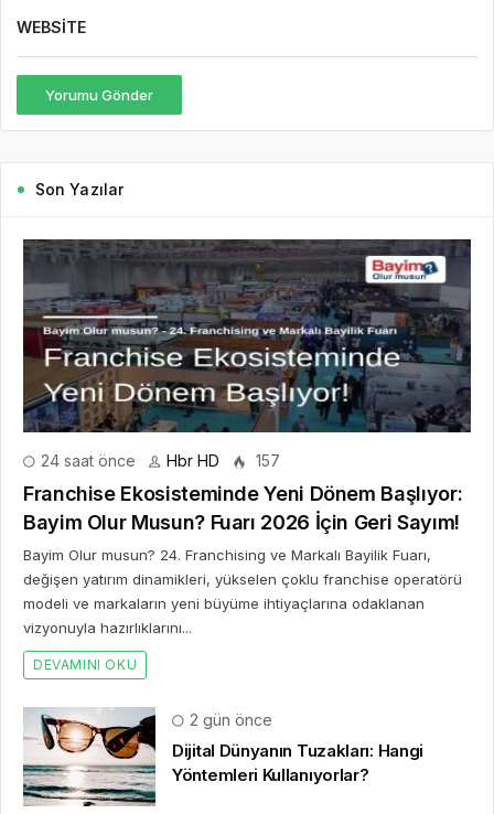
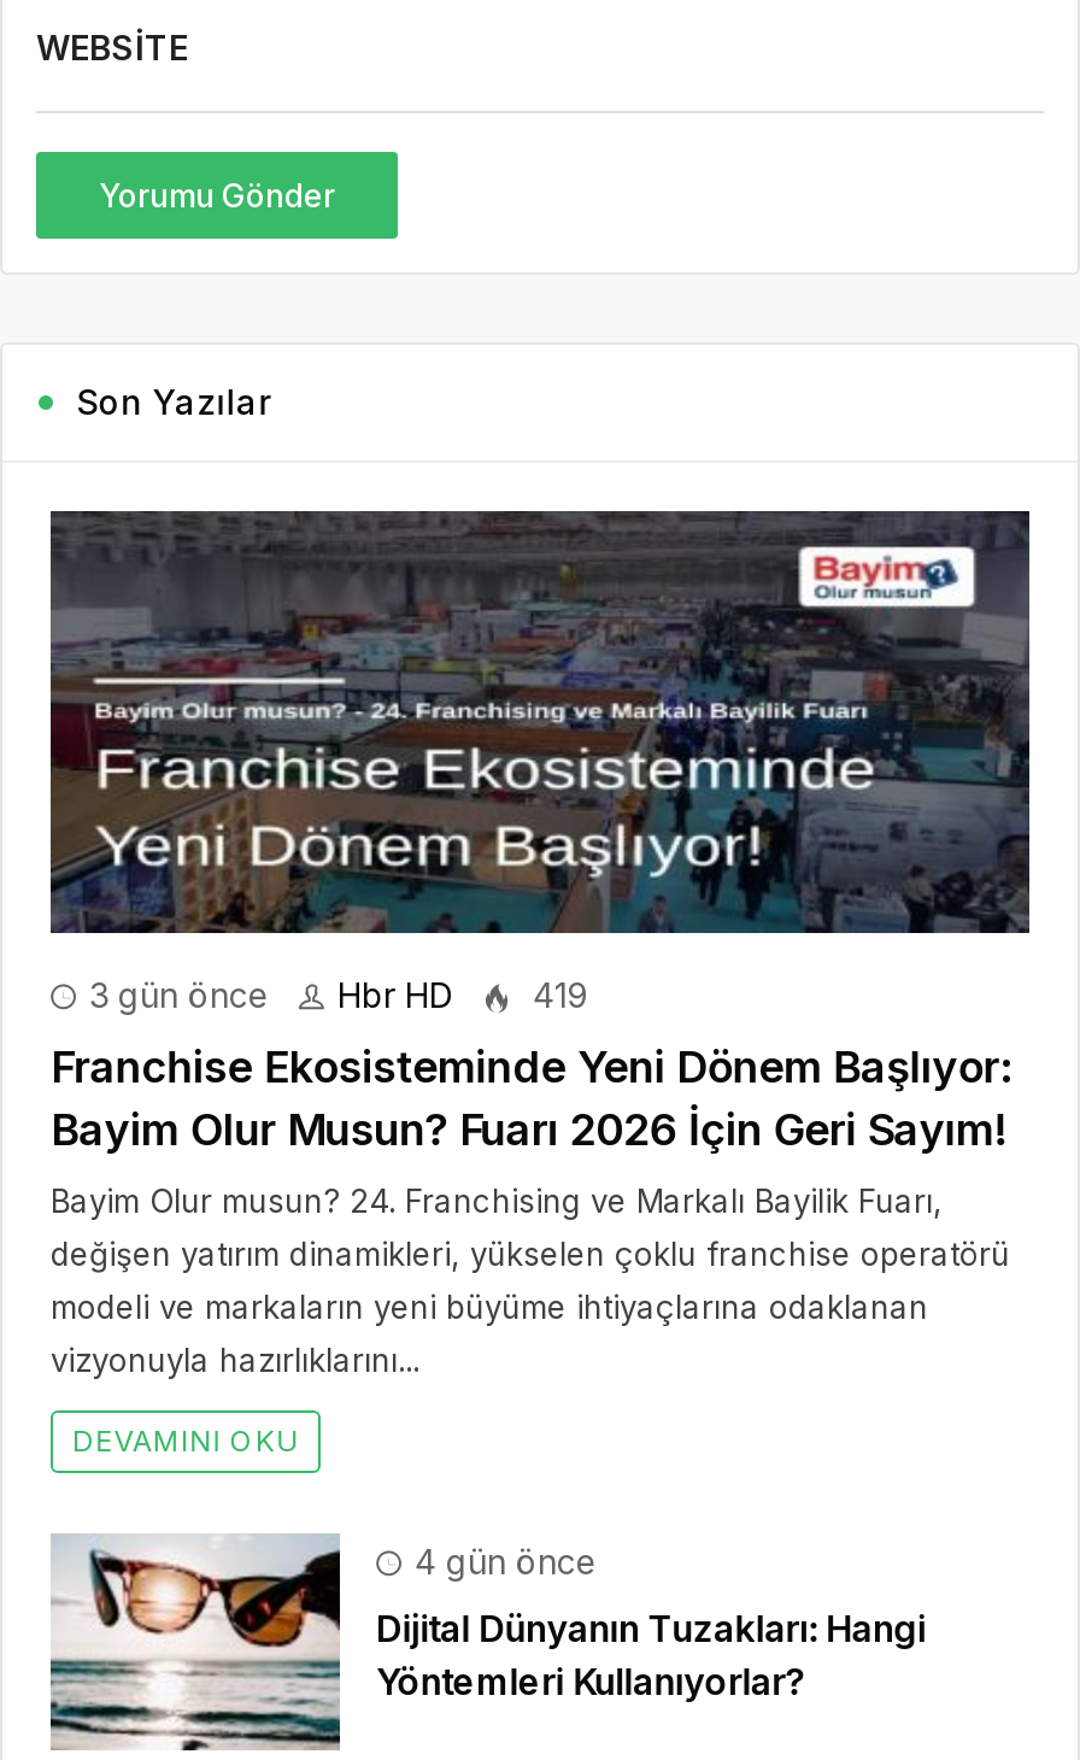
- 24 saat önce
+ 3 gün önce

- 157
+ 419

- 2 gün önce
+ 4 gün önce
